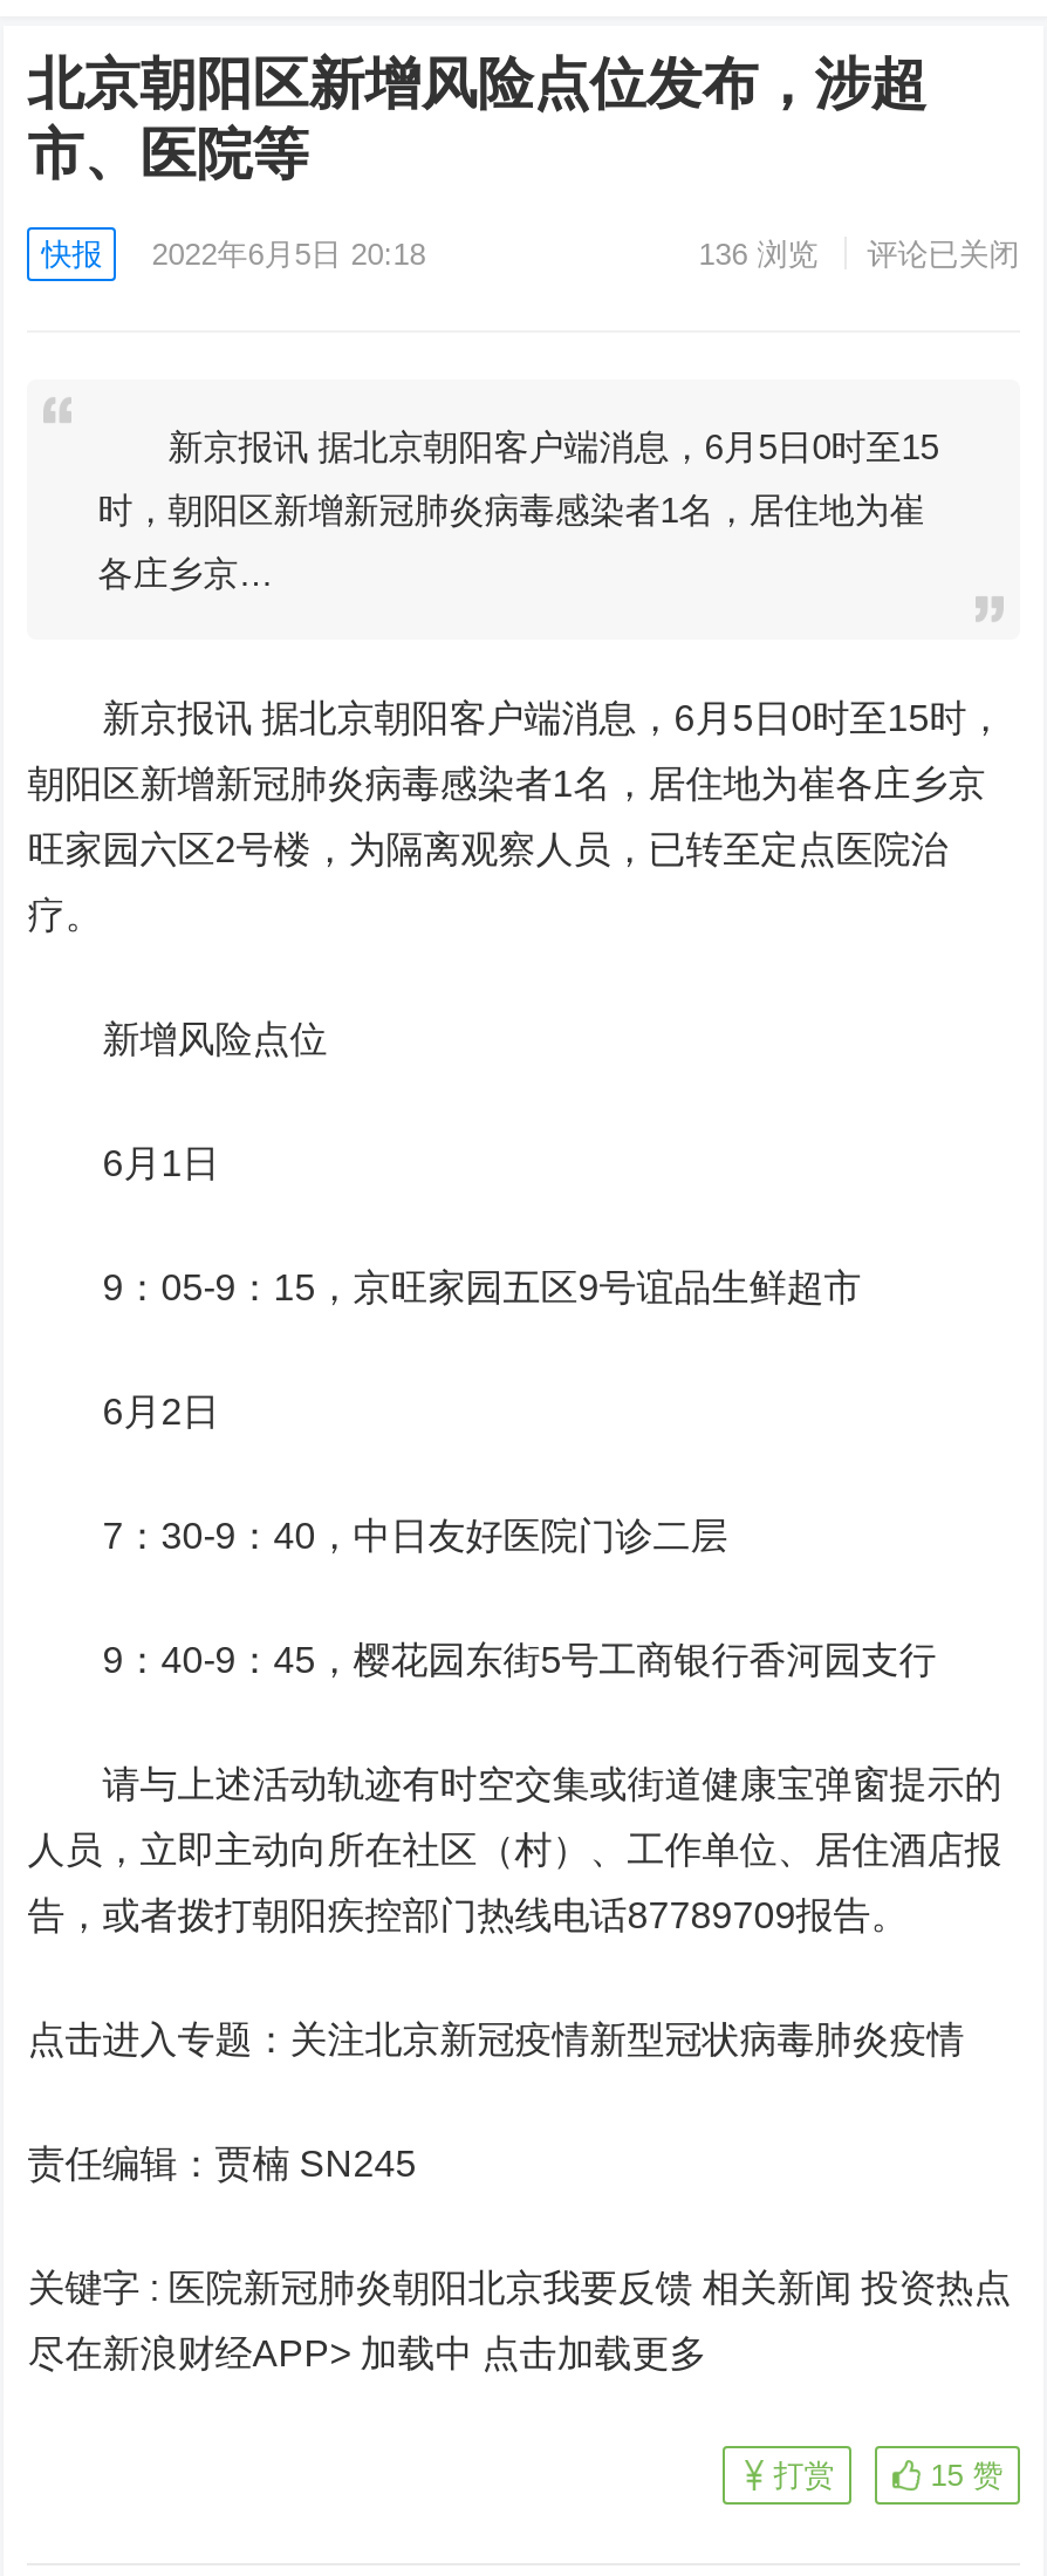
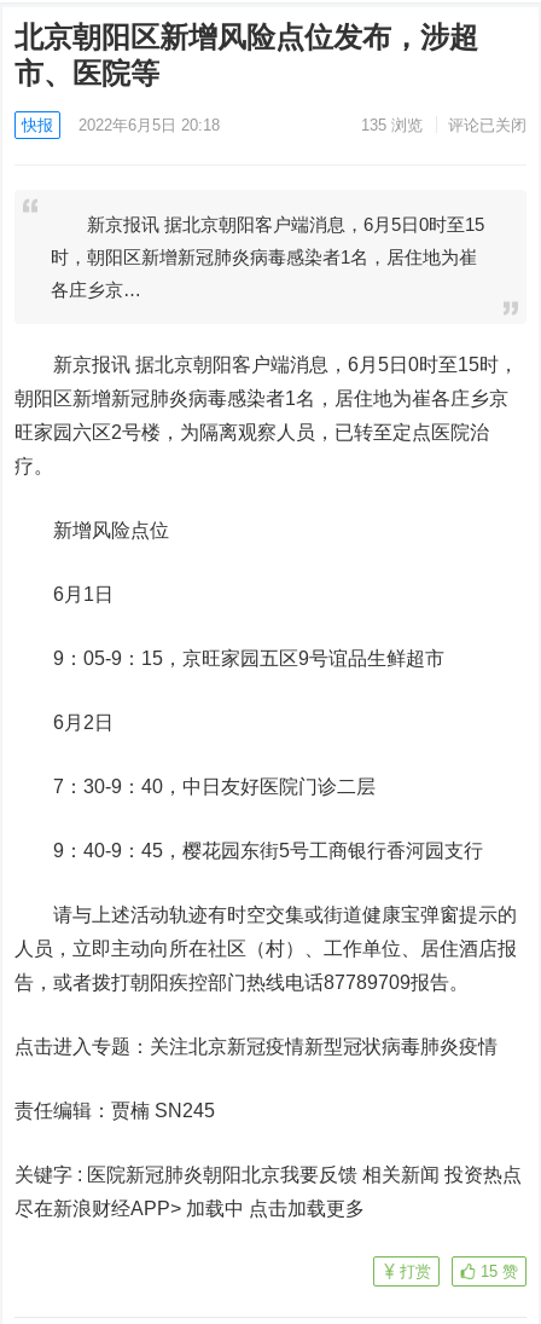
- 136浏览 评论已关闭
+ 135浏览 评论已关闭
